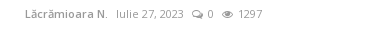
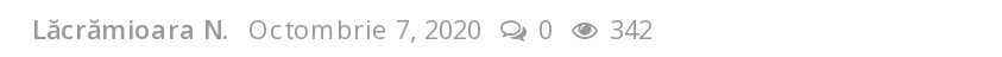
- Lăcrămioara N. Iulie 27, 2023
+ Lăcrămioara N. Octombrie 7, 2020

- 1297
+ 342
